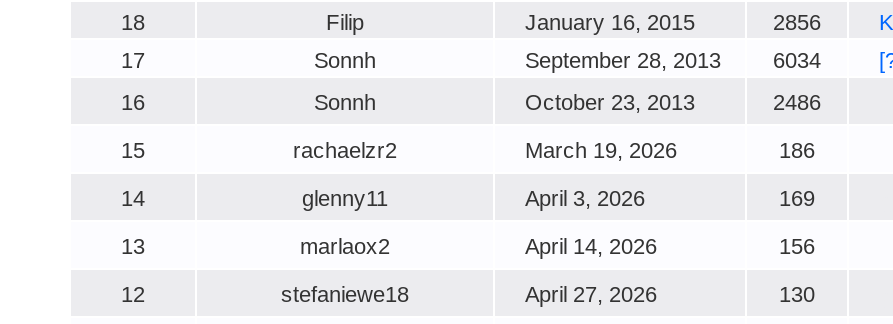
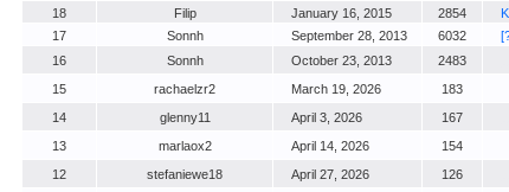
- 2856
+ 2854

- 6034
+ 6032

- 2486
+ 2483

- 186
+ 183

- 169
+ 167

- 156
+ 154

- 130
+ 126
